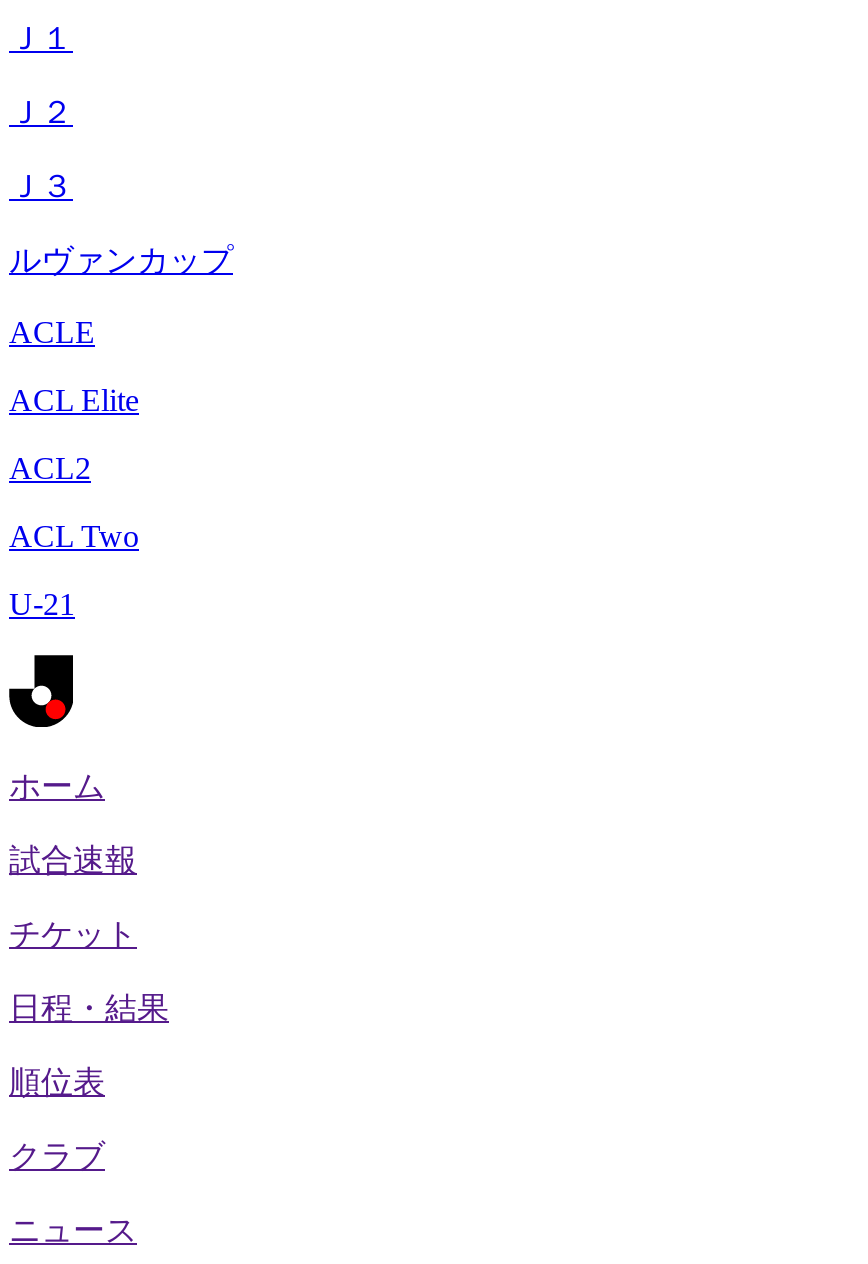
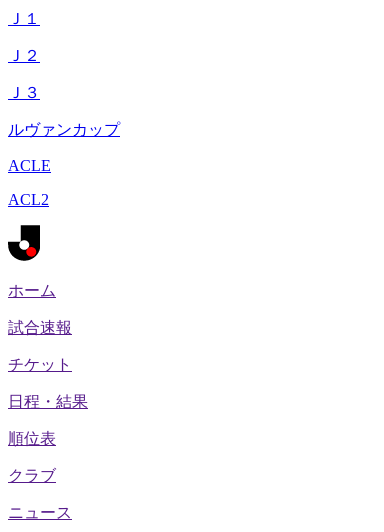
- ACL Elite

- ACL Two
- U-21
